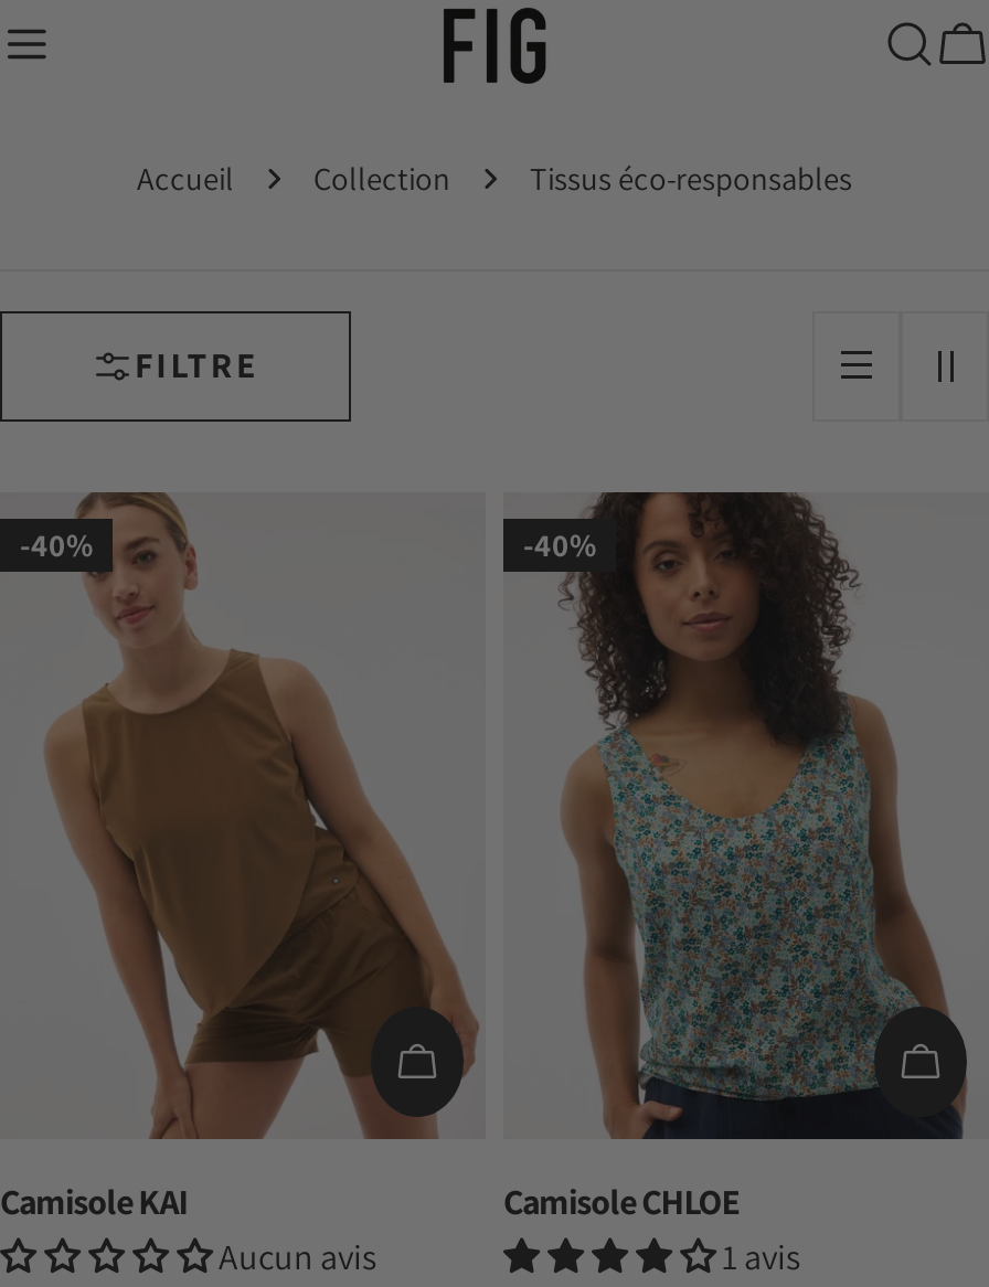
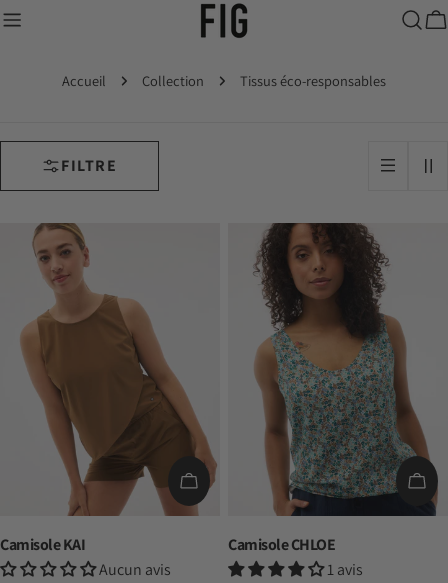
- -40%

- -40%
